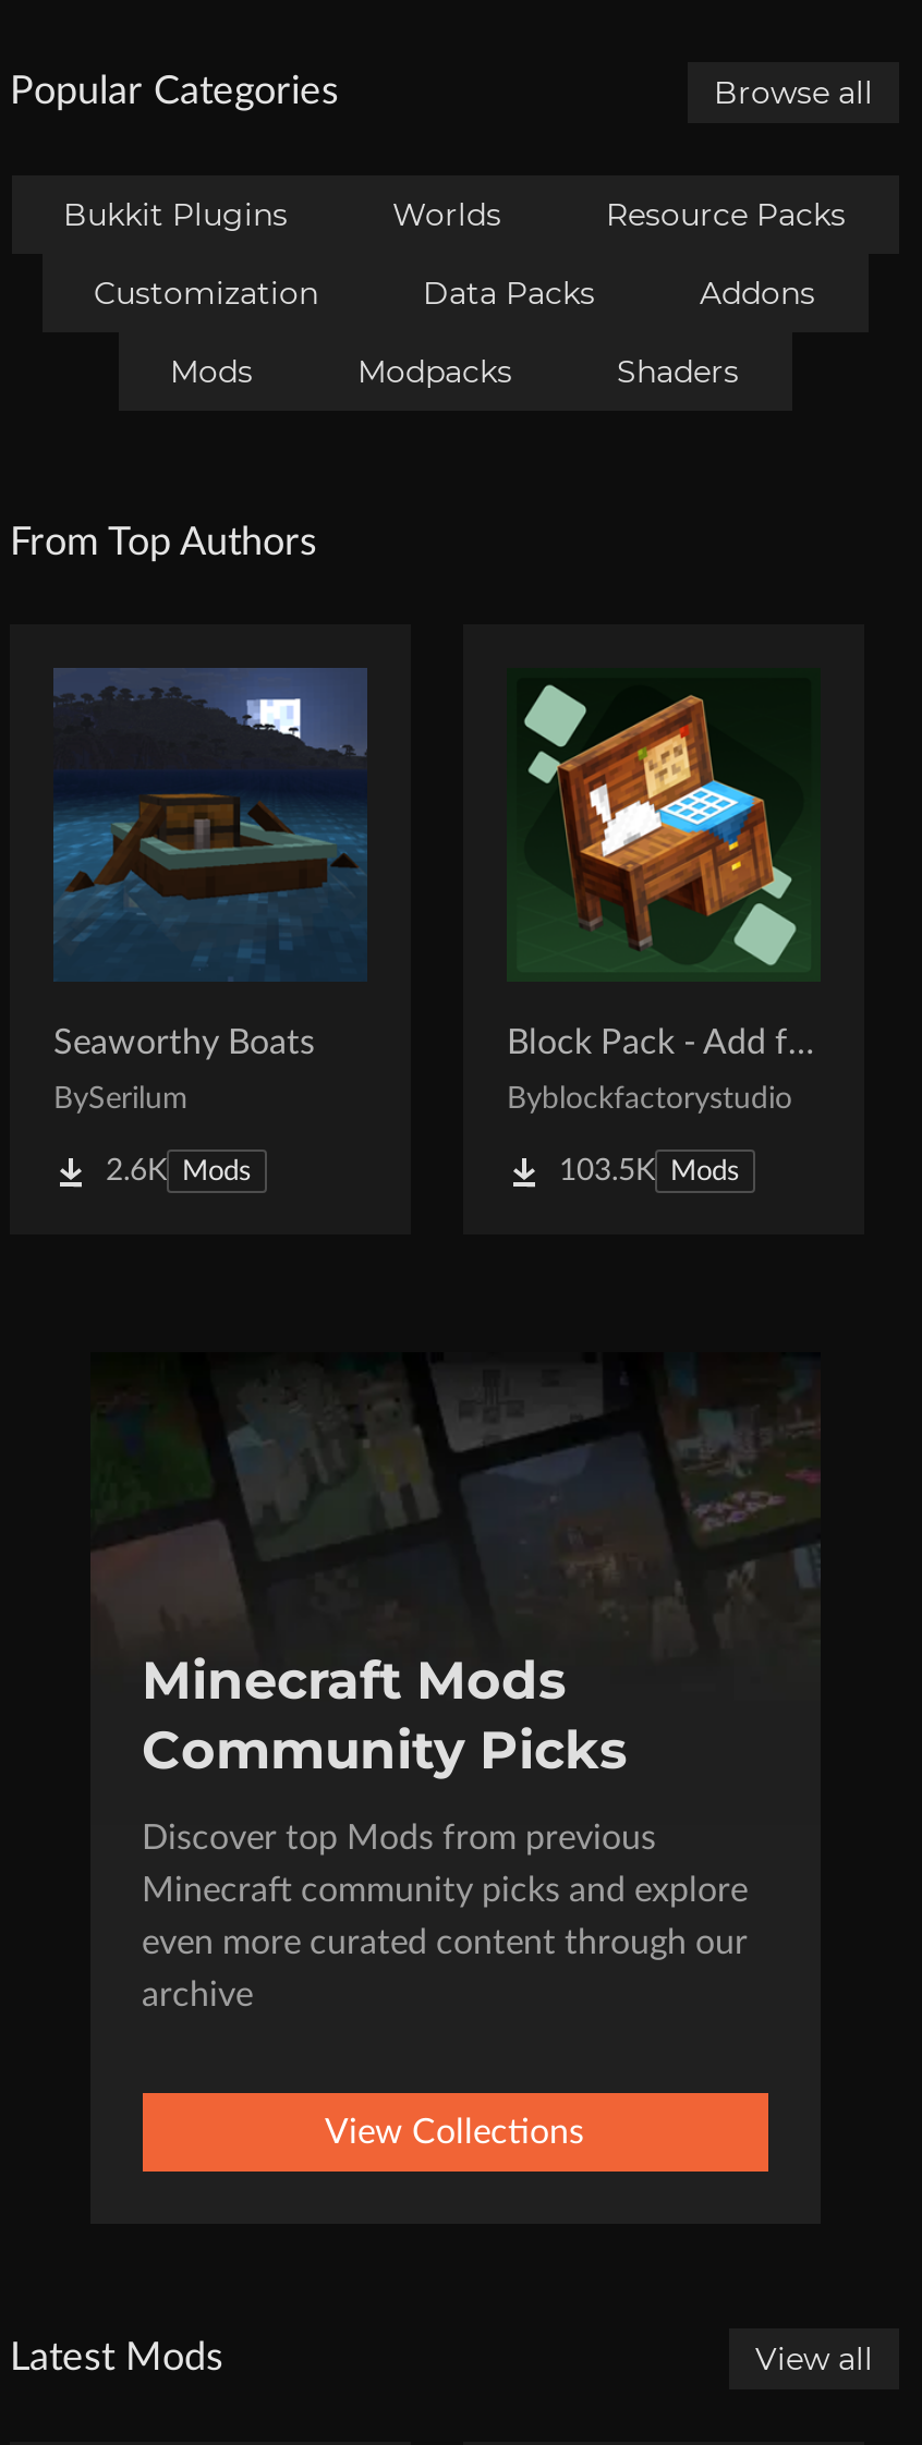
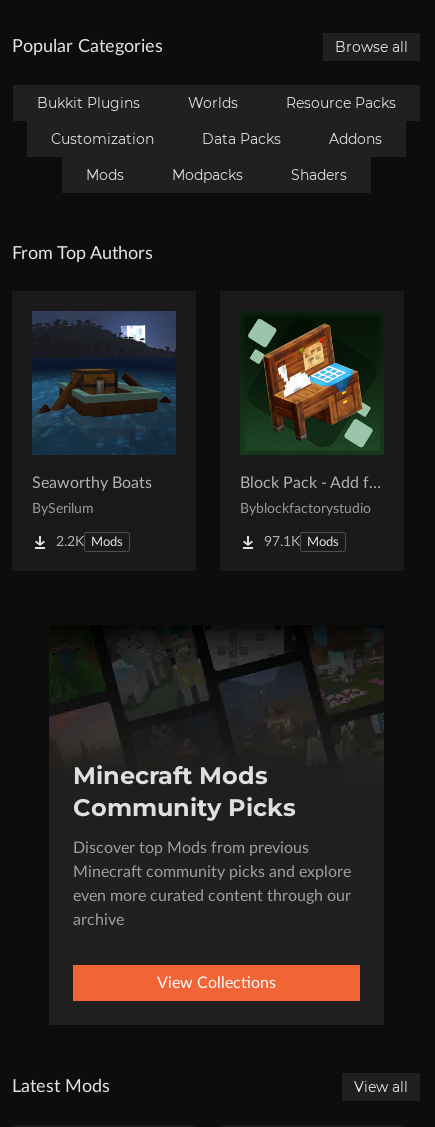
- 2.6K Mods
+ 2.2K Mods

- 103.5K Mods
+ 97.1K Mods
